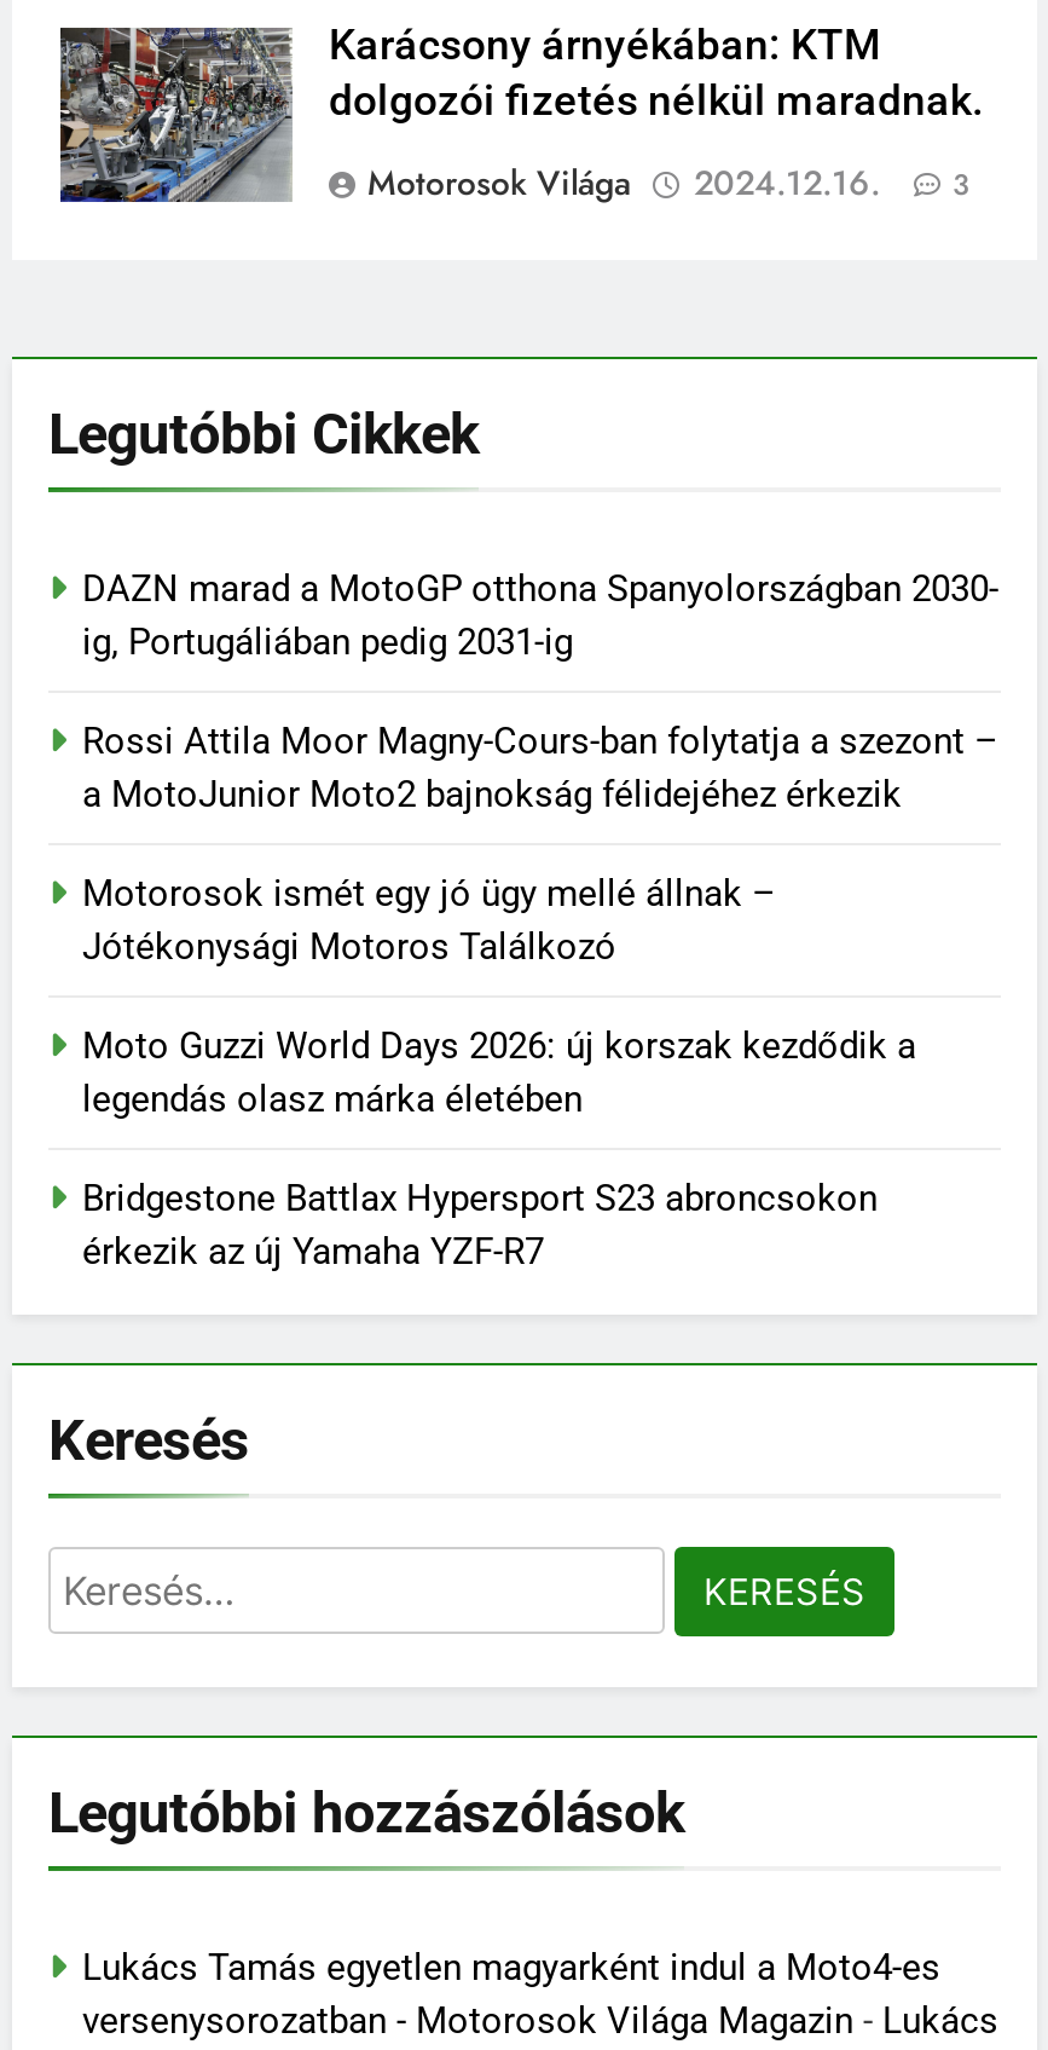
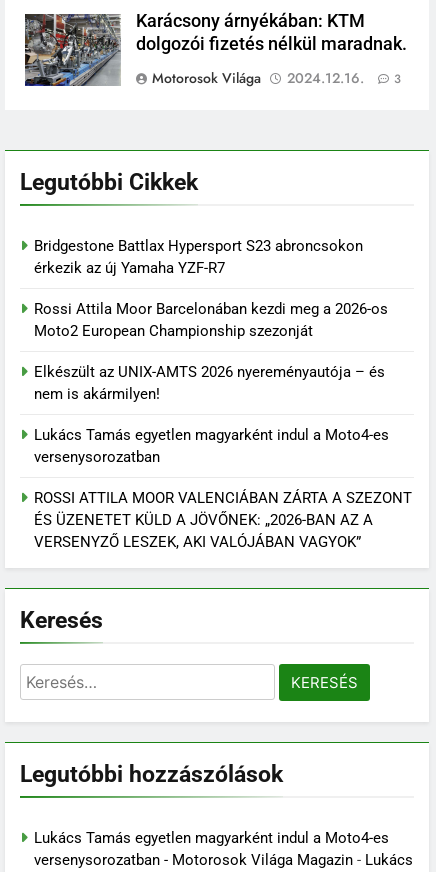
- DAZN marad a MotoGP otthona Spanyolországban 2030-
- ig, Portugáliában pedig 2031-ig
- Rossi Attila Moor Magny-Cours-ban folytatja a szezont –
- a MotoJunior Moto2 bajnokság félidejéhez érkezik
- Motorosok ismét egy jó ügy mellé állnak –
- Jótékonysági Motoros Találkozó
- Moto Guzzi World Days 2026: új korszak kezdődik a
- legendás olasz márka életében

moved up: Bridgestone Battlax Hypersport S23 abroncsokon | érkezik az új Yamaha YZF-R7

+ Rossi Attila Moor Barcelonában kezdi meg a 2026-os
+ Moto2 European Championship szezonját
+ Elkészült az UNIX-AMTS 2026 nyereményautója – és
+ nem is akármilyen!
+ Lukács Tamás egyetlen magyarként indul a Moto4-es
+ versenysorozatban
+ ROSSI ATTILA MOOR VALENCIÁBAN ZÁRTA A SZEZONT
+ ÉS ÜZENETET KÜLD A JÖVŐNEK: „2026-BAN AZ A
+ VERSENYZŐ LESZEK, AKI VALÓJÁBAN VAGYOK”
